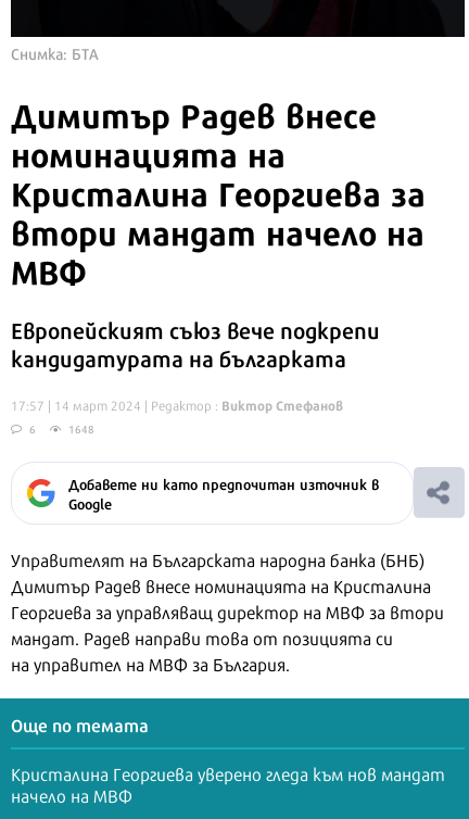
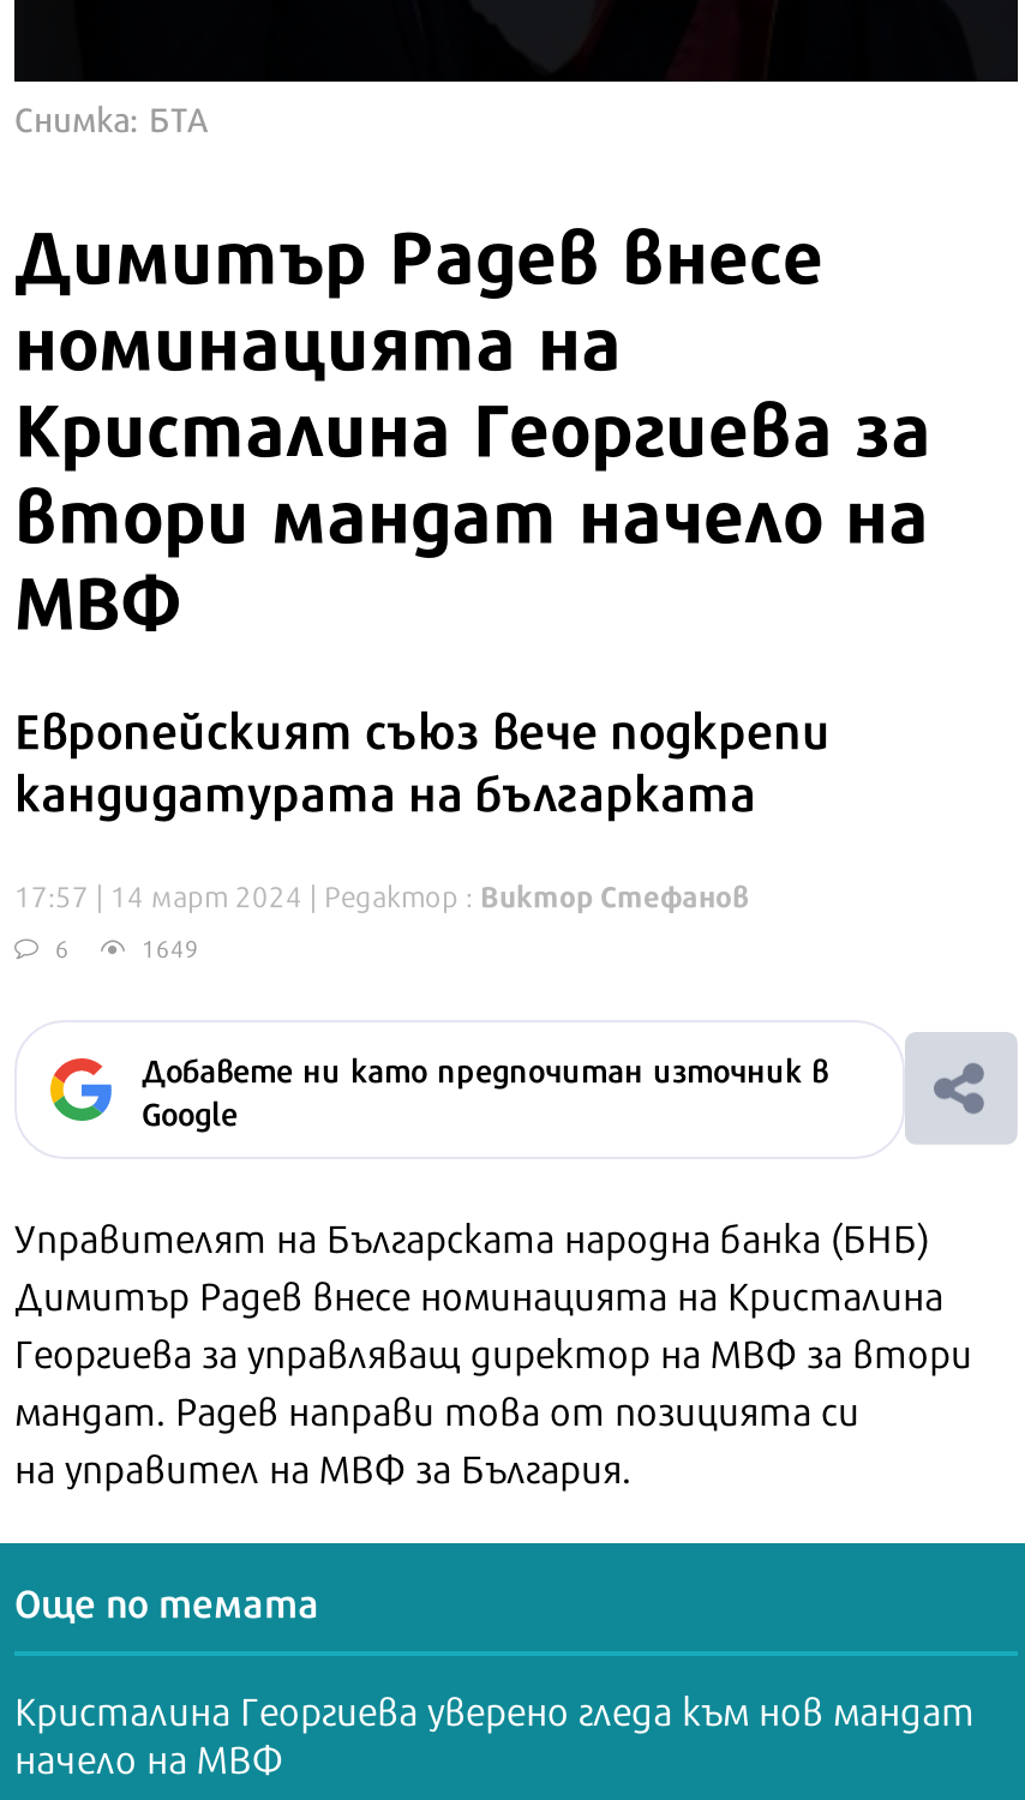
- 6 1648
+ 6 1649
